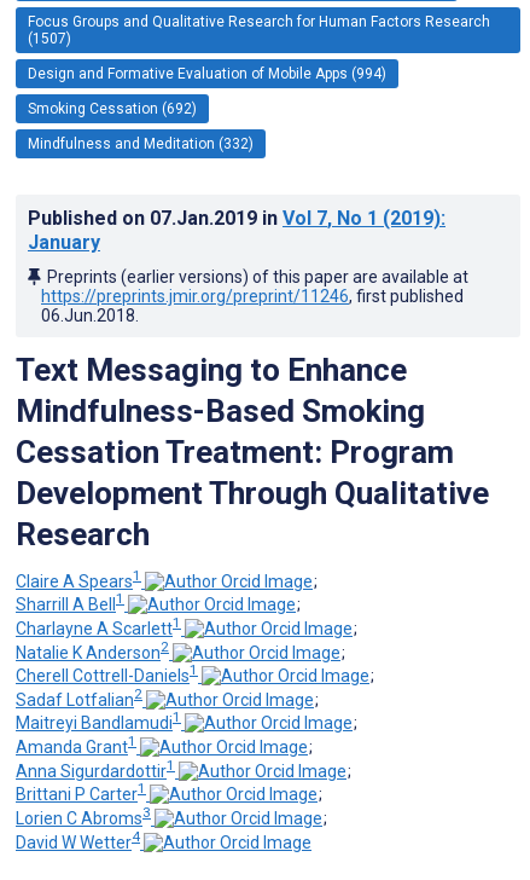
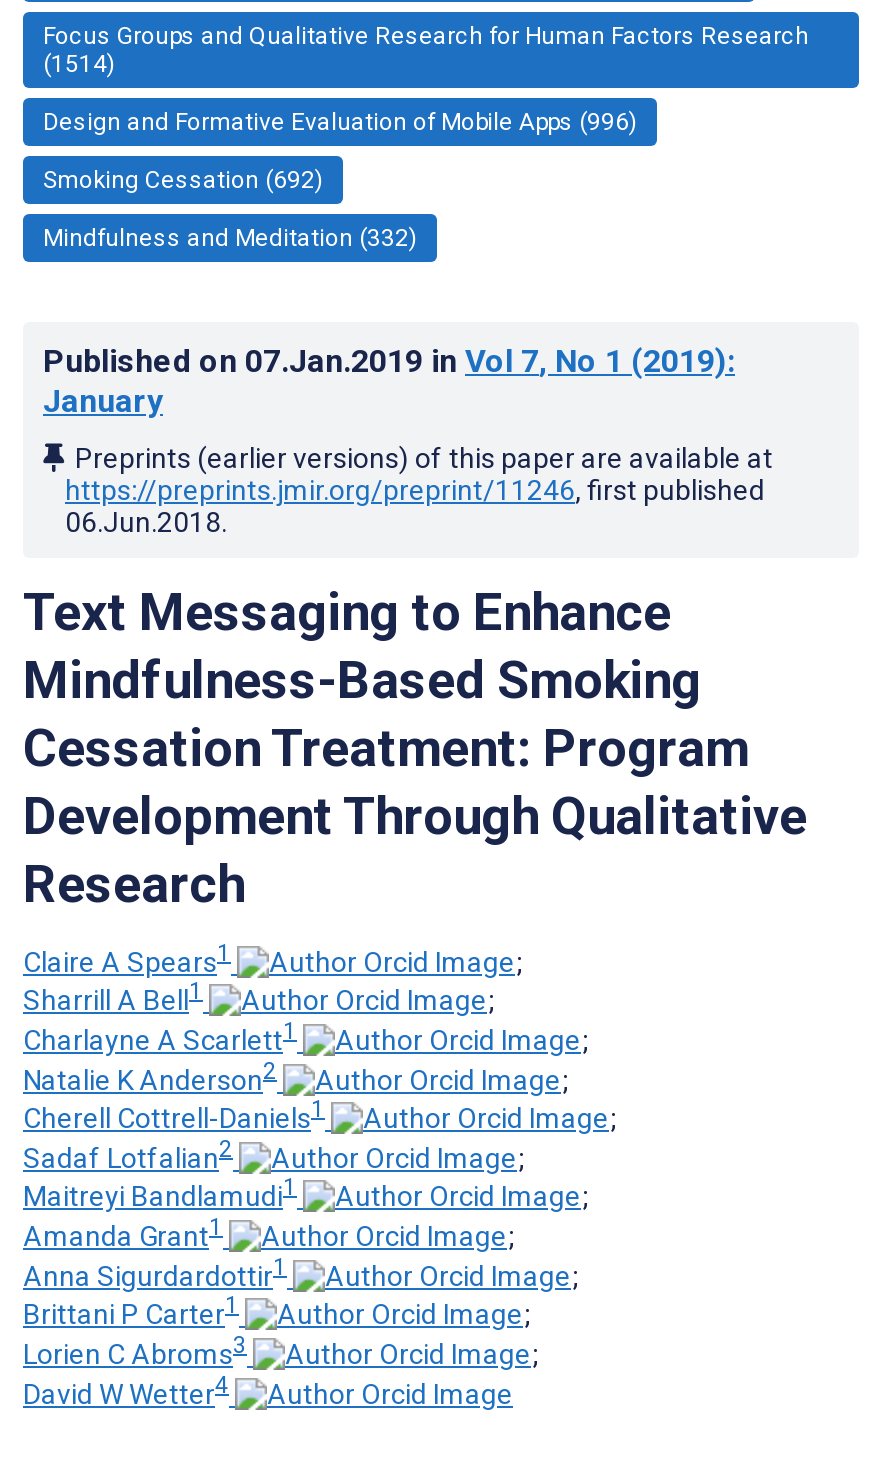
- (1507)
+ (1514)

- Design and Formative Evaluation of Mobile Apps (994)
+ Design and Formative Evaluation of Mobile Apps (996)
